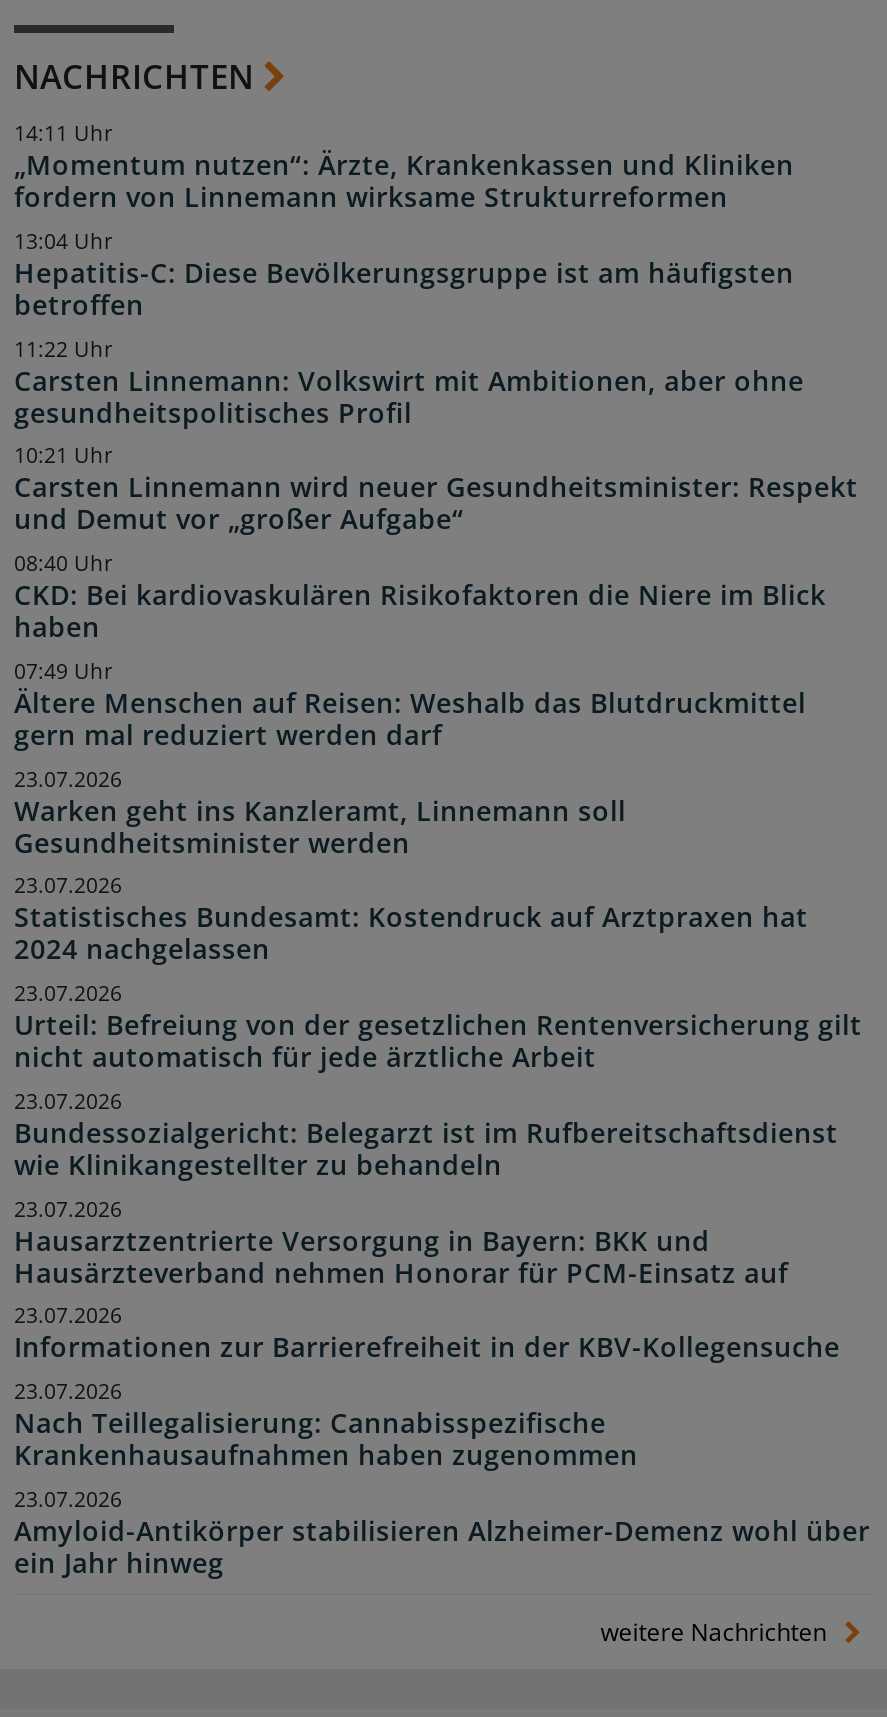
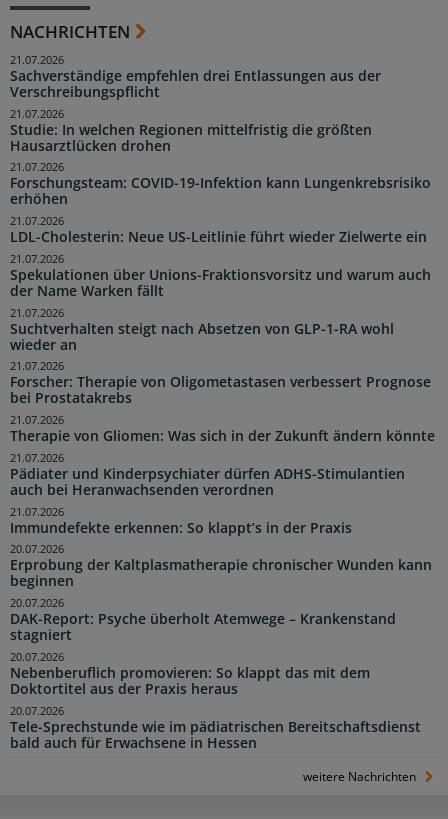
- 14:11 Uhr
+ 21.07.2026

- „Momentum nutzen“: Ärzte, Krankenkassen und Kliniken
- fordern von Linnemann wirksame Strukturreformen
+ Sachverständige empfehlen drei Entlassungen aus der
+ Verschreibungspflicht

- 13:04 Uhr
+ 21.07.2026

- Hepatitis-C: Diese Bevölkerungsgruppe ist am häufigsten
- betroffen
+ Studie: In welchen Regionen mittelfristig die größten
+ Hausarztlücken drohen

- 11:22 Uhr
+ 21.07.2026

- Carsten Linnemann: Volkswirt mit Ambitionen, aber ohne
- gesundheitspolitisches Profil
+ Forschungsteam: COVID-19-Infektion kann Lungenkrebsrisiko
+ erhöhen

- 10:21 Uhr
+ 21.07.2026

- Carsten Linnemann wird neuer Gesundheitsminister: Respekt
- und Demut vor „großer Aufgabe“
+ LDL-Cholesterin: Neue US-Leitlinie führt wieder Zielwerte ein

- 08:40 Uhr
+ 21.07.2026

- CKD: Bei kardiovaskulären Risikofaktoren die Niere im Blick
- haben
+ Spekulationen über Unions-Fraktionsvorsitz und warum auch
+ der Name Warken fällt

- 07:49 Uhr
+ 21.07.2026

- Ältere Menschen auf Reisen: Weshalb das Blutdruckmittel
- gern mal reduziert werden darf
+ Suchtverhalten steigt nach Absetzen von GLP-1-RA wohl
+ wieder an

- 23.07.2026
+ 21.07.2026

- Warken geht ins Kanzleramt, Linnemann soll
- Gesundheitsminister werden
+ Forscher: Therapie von Oligometastasen verbessert Prognose
+ bei Prostatakrebs

- 23.07.2026
+ 21.07.2026

- Statistisches Bundesamt: Kostendruck auf Arztpraxen hat
- 2024 nachgelassen
+ Therapie von Gliomen: Was sich in der Zukunft ändern könnte

- 23.07.2026
+ 21.07.2026

- Urteil: Befreiung von der gesetzlichen Rentenversicherung gilt
- nicht automatisch für jede ärztliche Arbeit
+ Pädiater und Kinderpsychiater dürfen ADHS-Stimulantien
+ auch bei Heranwachsenden verordnen

- 23.07.2026
+ 21.07.2026

- Bundessozialgericht: Belegarzt ist im Rufbereitschaftsdienst
- wie Klinikangestellter zu behandeln
+ Immundefekte erkennen: So klappt’s in der Praxis

- 23.07.2026
+ 20.07.2026

- Hausarztzentrierte Versorgung in Bayern: BKK und
- Hausärzteverband nehmen Honorar für PCM-Einsatz auf
+ Erprobung der Kaltplasmatherapie chronischer Wunden kann
+ beginnen

- 23.07.2026
+ 20.07.2026

- Informationen zur Barrierefreiheit in der KBV-Kollegensuche
+ DAK-Report: Psyche überholt Atemwege – Krankenstand
+ stagniert

- 23.07.2026
+ 20.07.2026

- Nach Teillegalisierung: Cannabisspezifische
- Krankenhausaufnahmen haben zugenommen
+ Nebenberuflich promovieren: So klappt das mit dem
+ Doktortitel aus der Praxis heraus

- 23.07.2026
+ 20.07.2026

- Amyloid-Antikörper stabilisieren Alzheimer-Demenz wohl über
- ein Jahr hinweg
+ Tele-Sprechstunde wie im pädiatrischen Bereitschaftsdienst
+ bald auch für Erwachsene in Hessen
